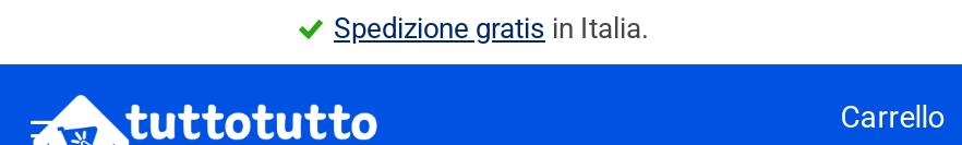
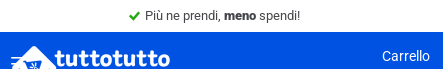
- Spedizione gratis in Italia.
+ Più ne prendi, meno spendi!
